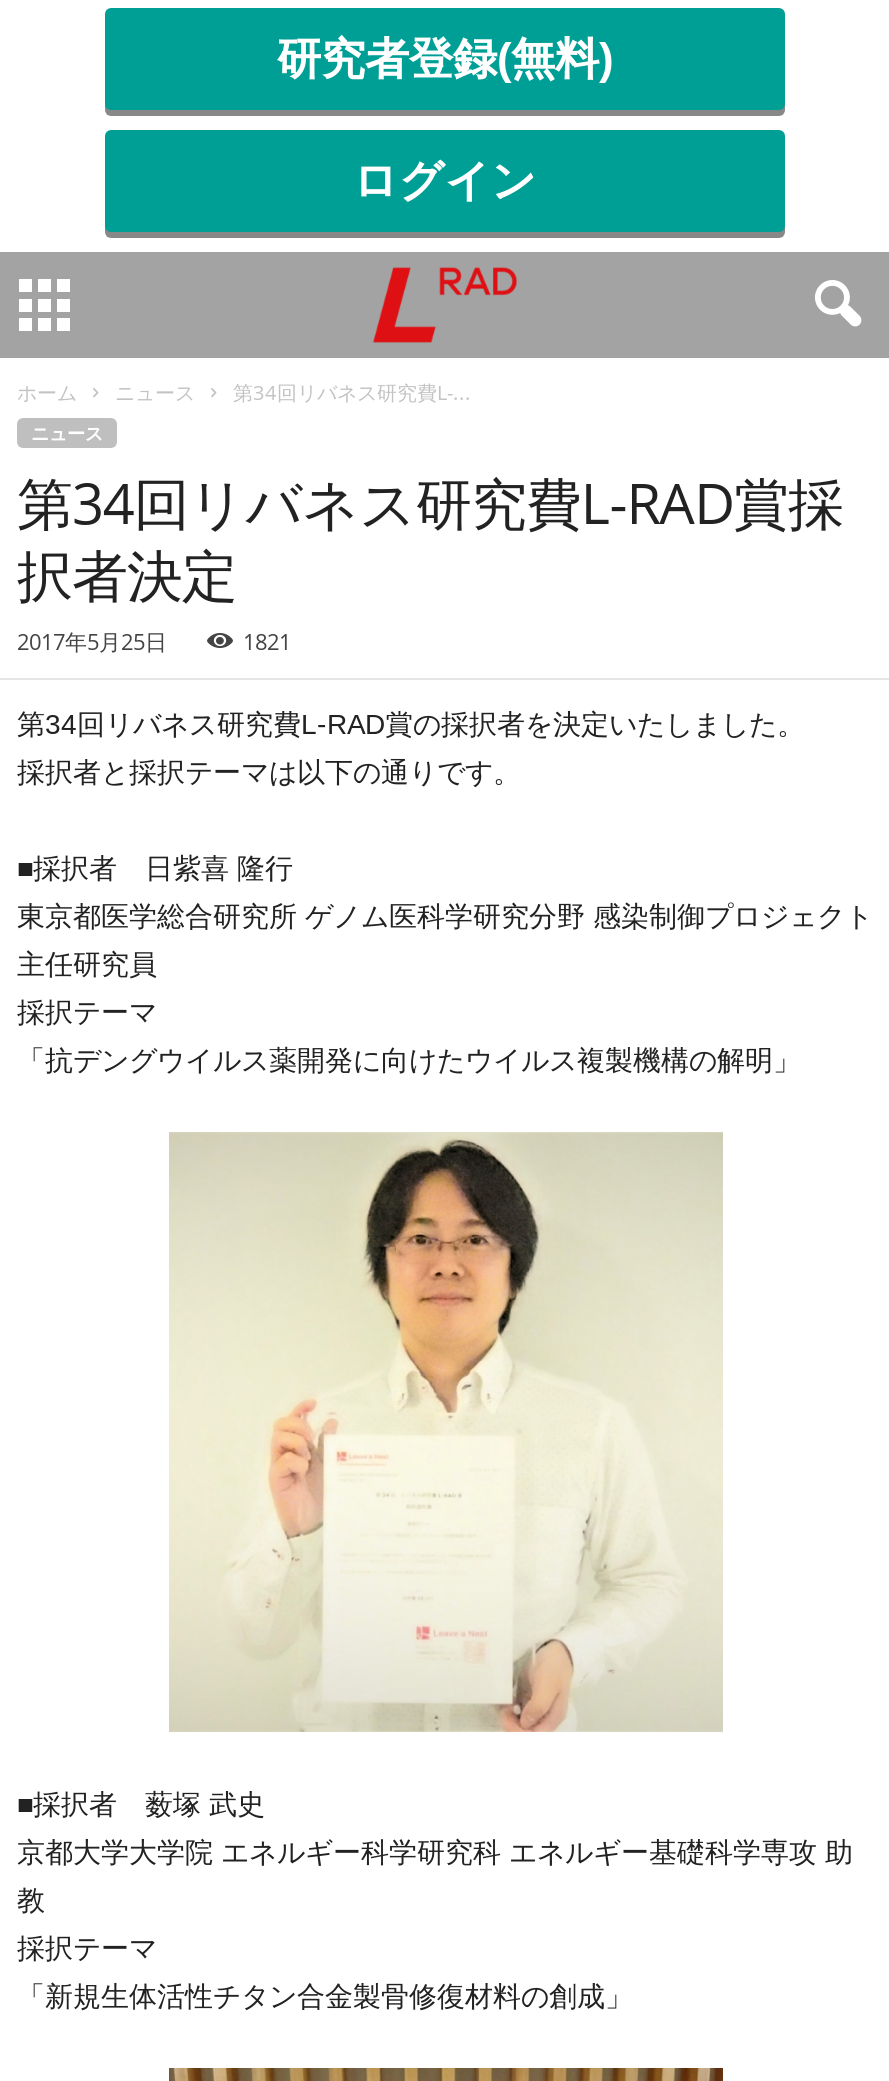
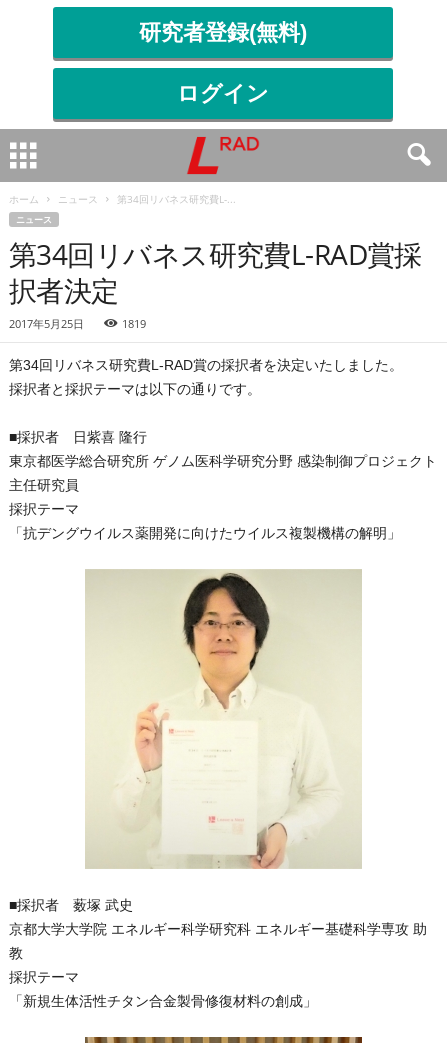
- 1821
+ 1819
